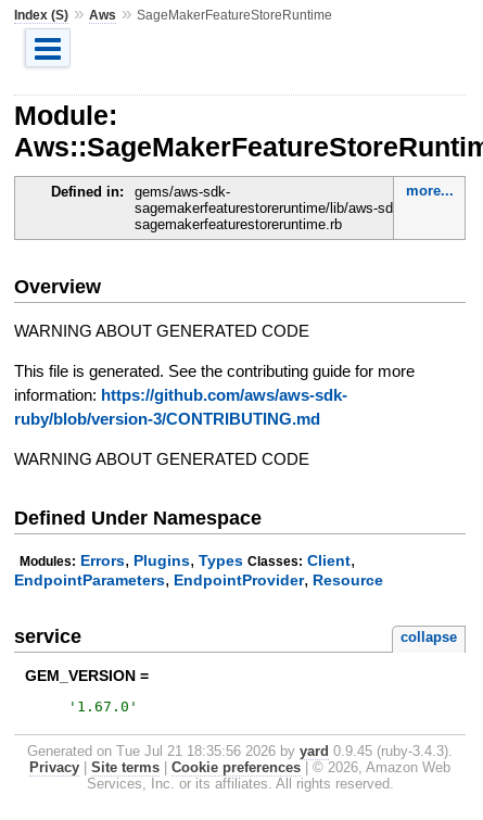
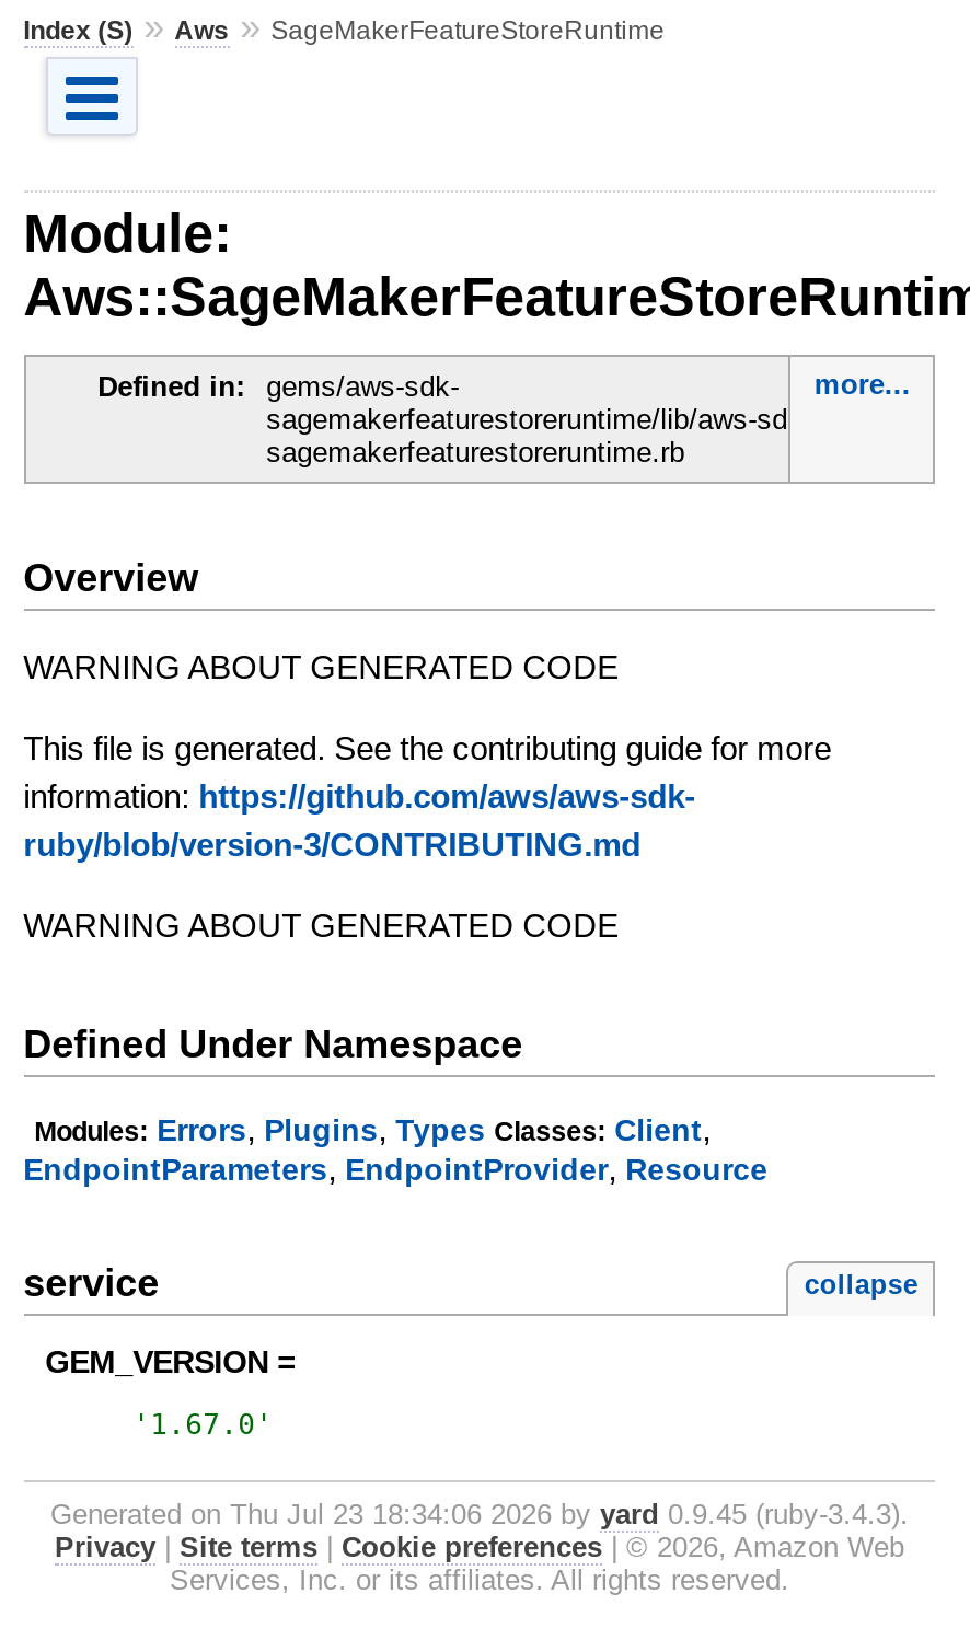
- Generated on Tue Jul 21 18:35:56 2026 by yard 0.9.45 (ruby-3.4.3).
+ Generated on Thu Jul 23 18:34:06 2026 by yard 0.9.45 (ruby-3.4.3).
